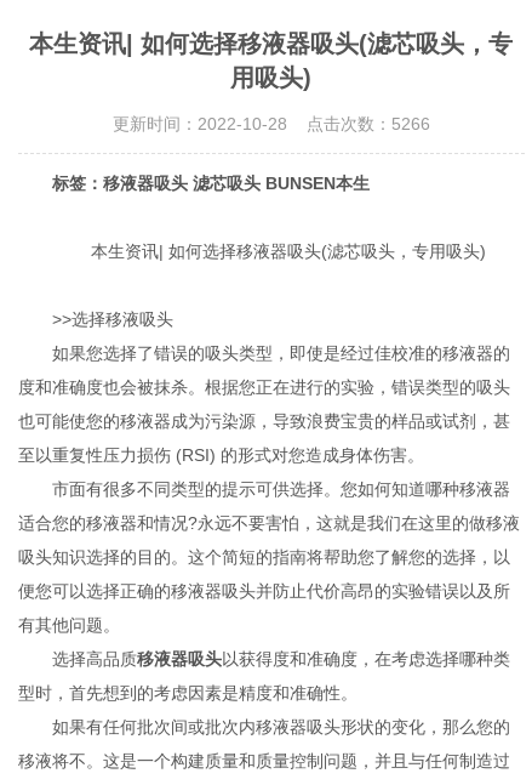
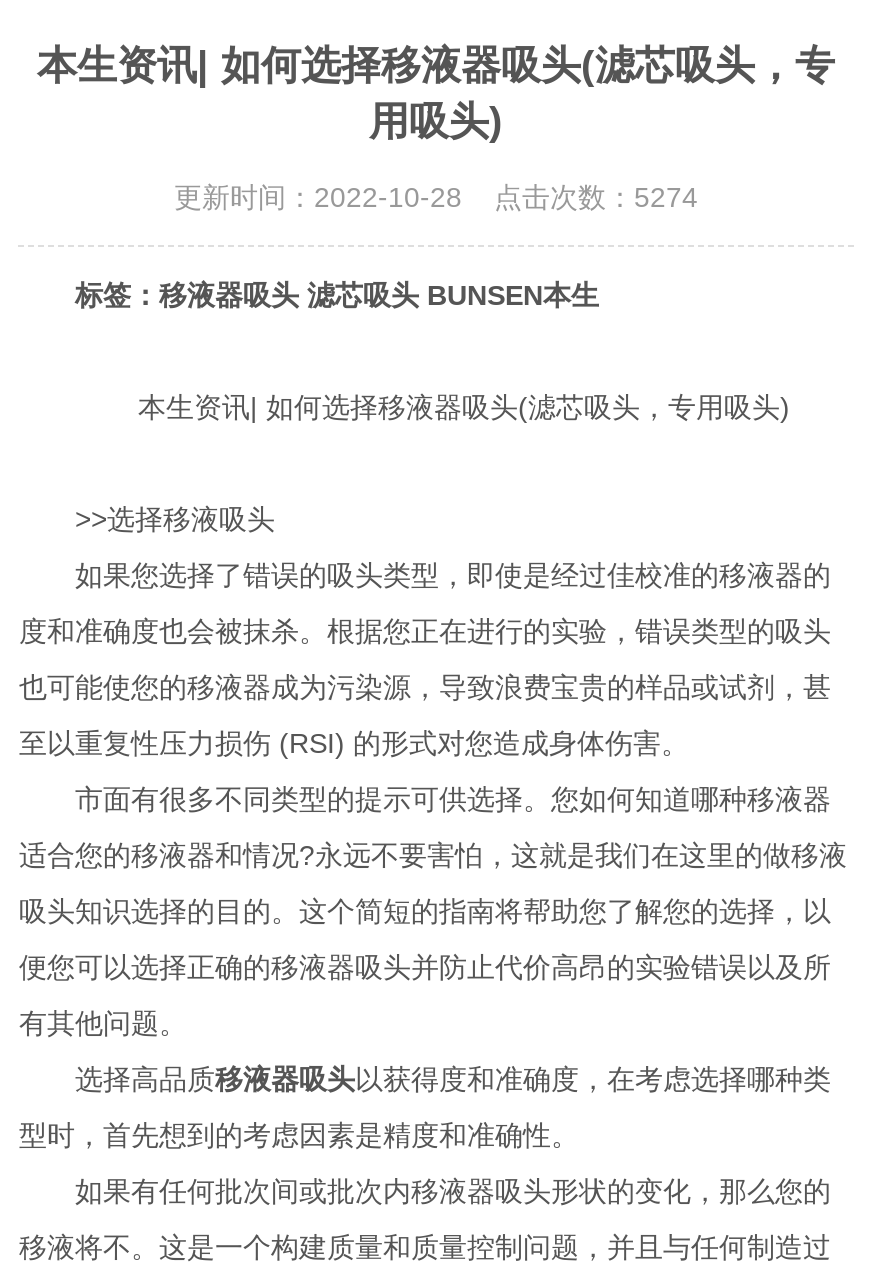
- 更新时间：2022-10-28 点击次数：5266
+ 更新时间：2022-10-28 点击次数：5274
